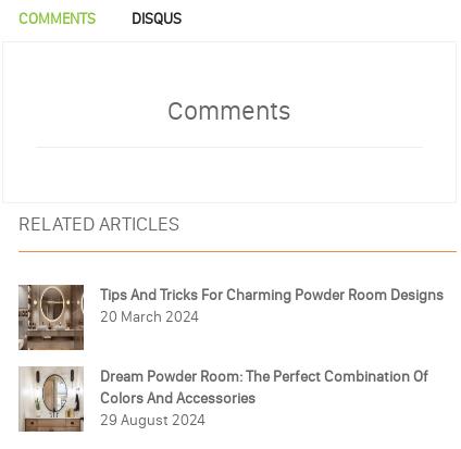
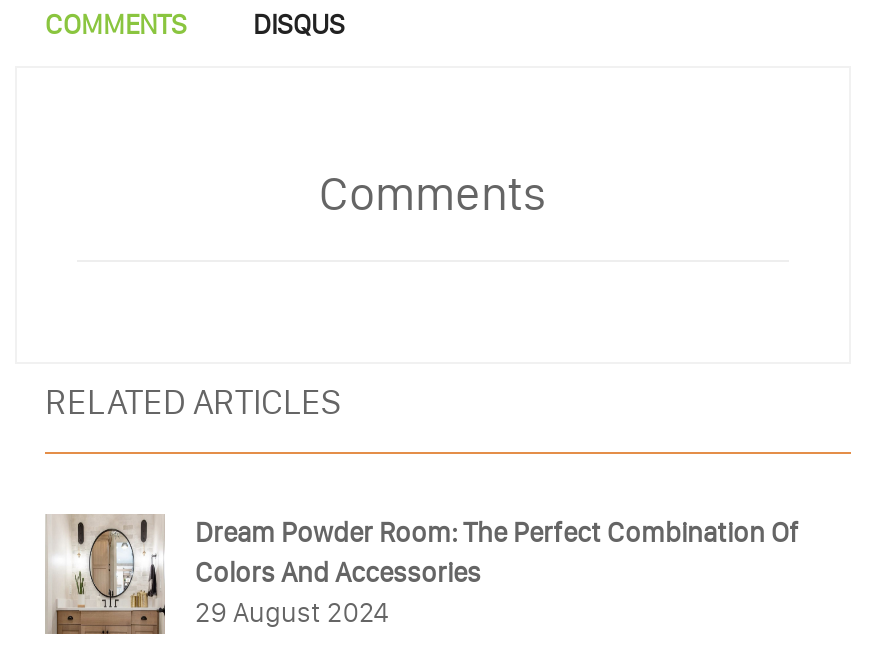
- [image]
- Tips And Tricks For Charming Powder Room Designs
- 20 March 2024
